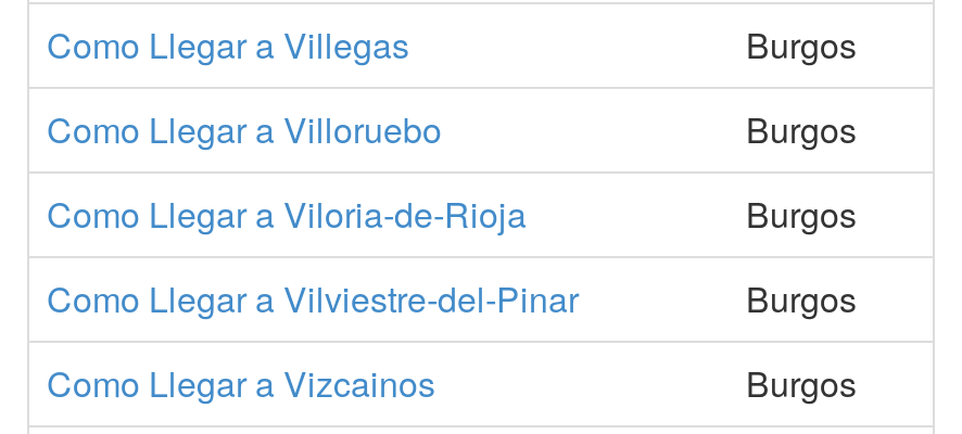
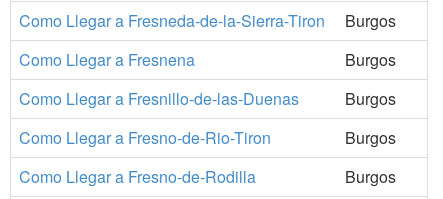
- Como Llegar a Villegas
+ Como Llegar a Fresneda-de-la-Sierra-Tiron

- Como Llegar a Villoruebo
+ Como Llegar a Fresnena

- Como Llegar a Viloria-de-Rioja
+ Como Llegar a Fresnillo-de-las-Duenas

- Como Llegar a Vilviestre-del-Pinar
+ Como Llegar a Fresno-de-Rio-Tiron

- Como Llegar a Vizcainos
+ Como Llegar a Fresno-de-Rodilla
